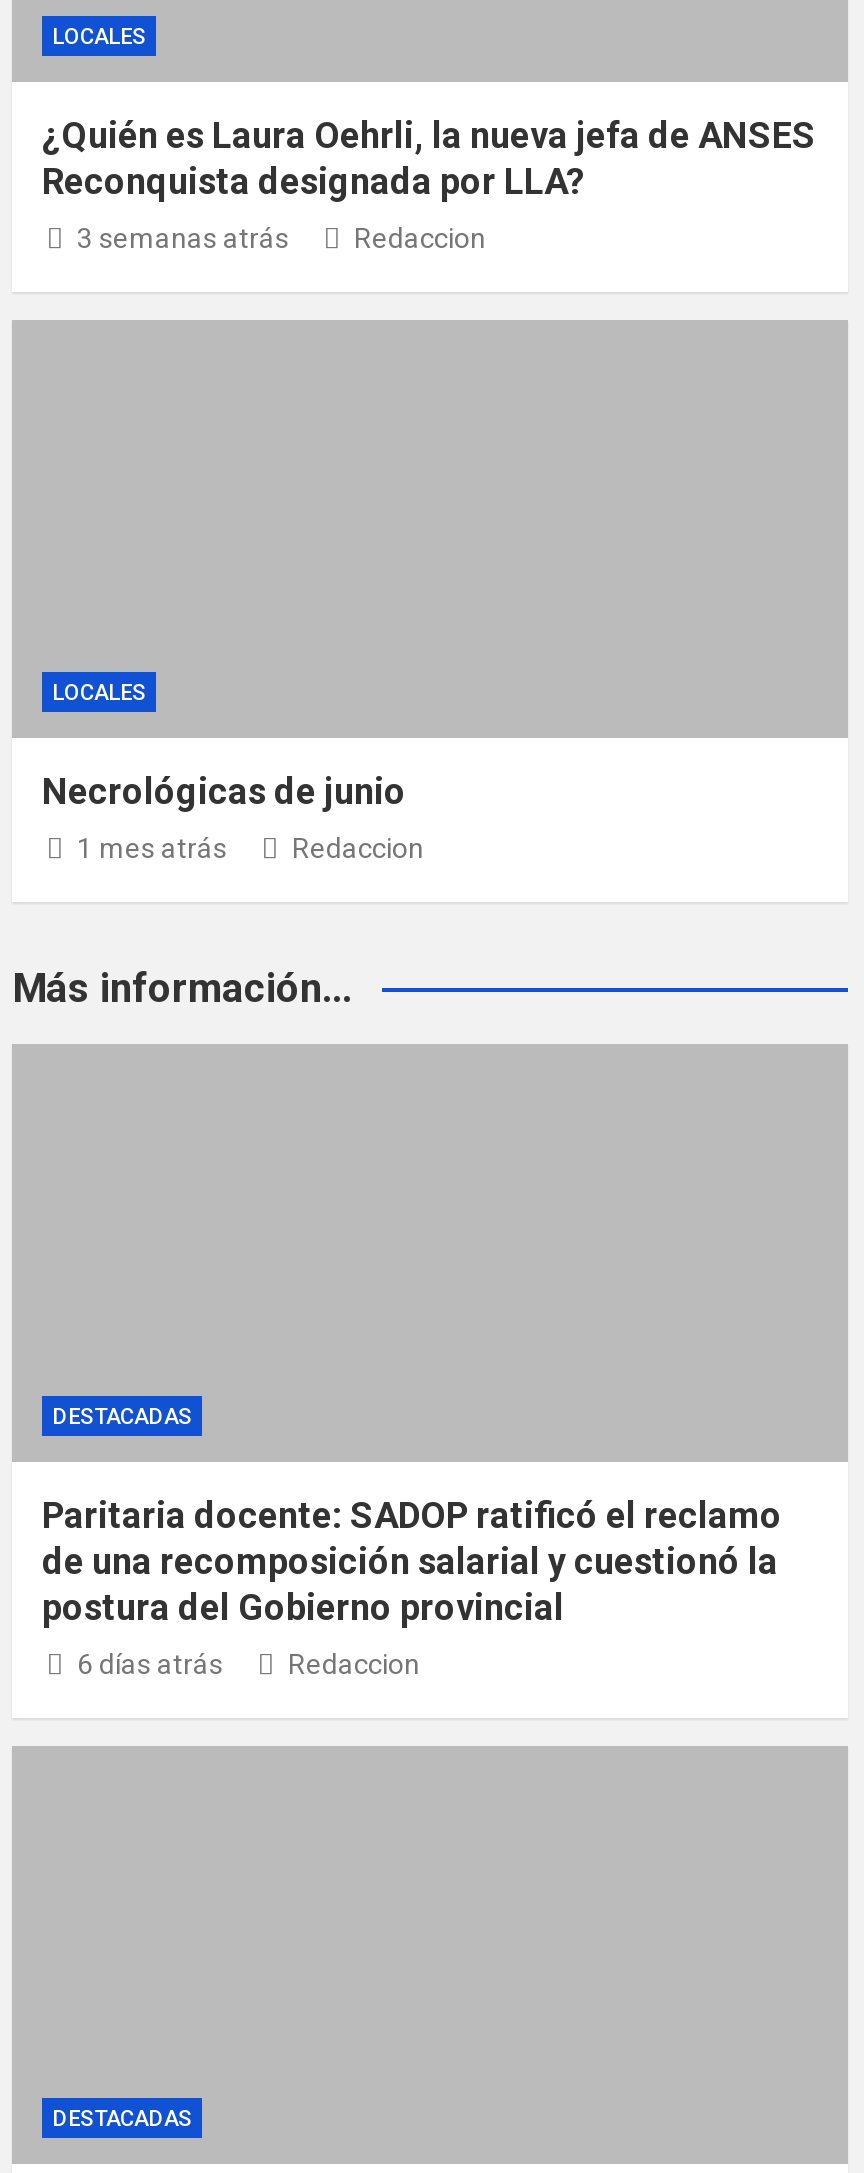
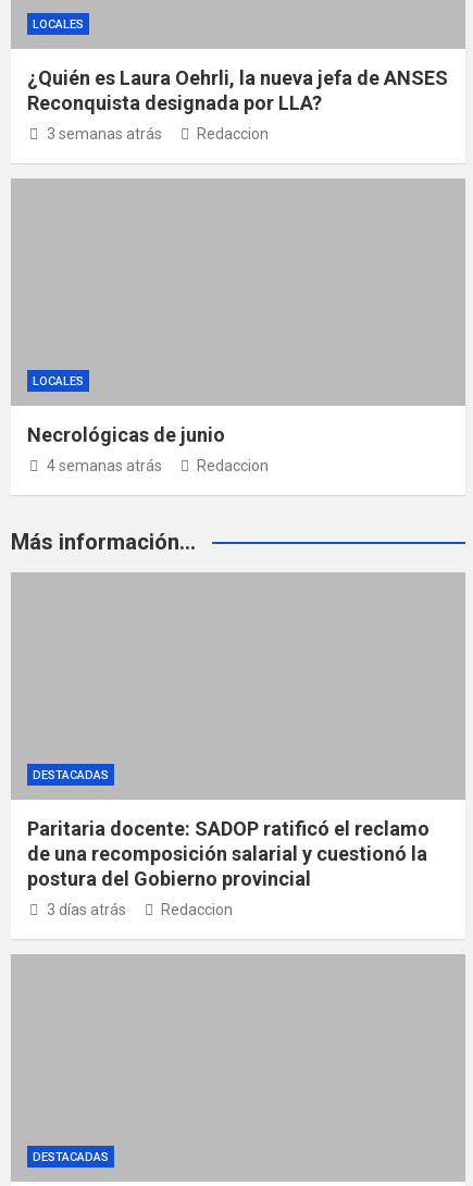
- 1 mes atrás
+ 4 semanas atrás

- 6 días atrás
+ 3 días atrás
